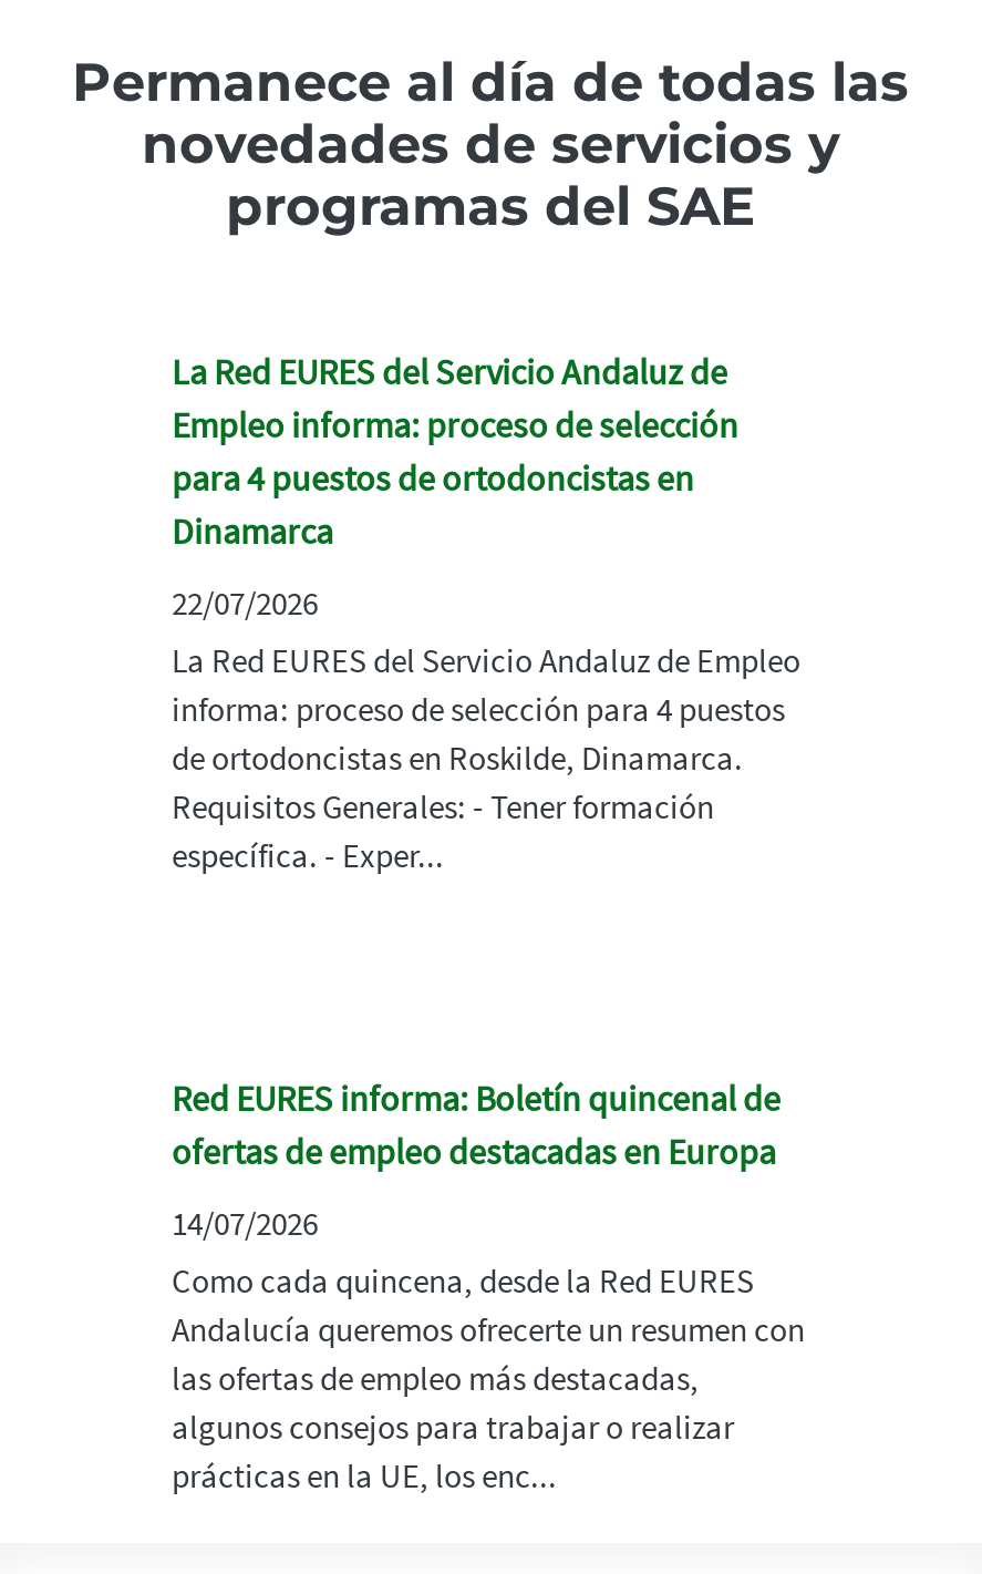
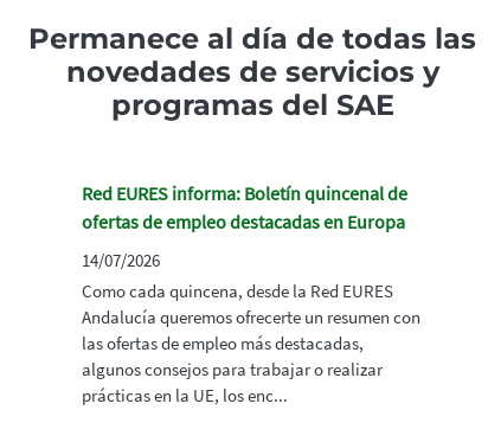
- La Red EURES del Servicio Andaluz de
- Empleo informa: proceso de selección
- para 4 puestos de ortodoncistas en
- Dinamarca
- 22/07/2026
- La Red EURES del Servicio Andaluz de Empleo
- informa: proceso de selección para 4 puestos
- de ortodoncistas en Roskilde, Dinamarca.
- Requisitos Generales: - Tener formación
- específica. - Exper...
